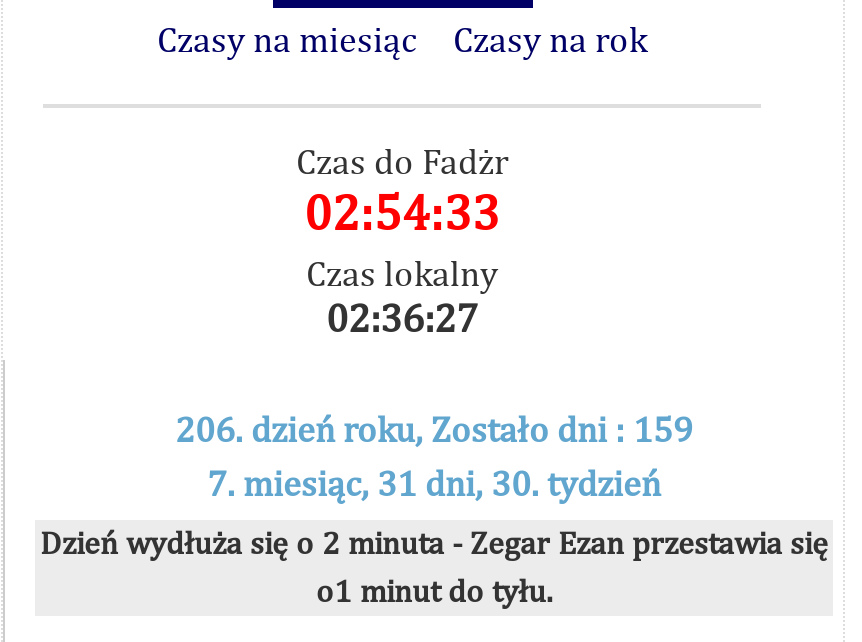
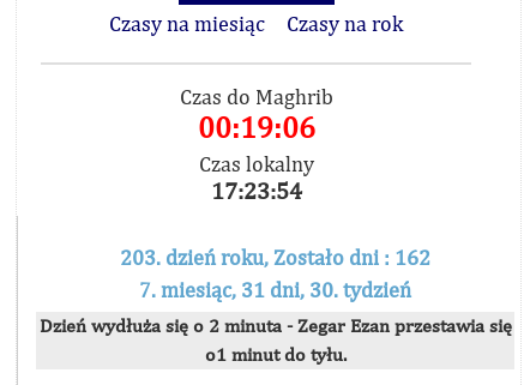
- Czas do Fadżr
+ Czas do Maghrib

- 02:54:33
+ 00:19:06

- 02:36:27
+ 17:23:54

- 206. dzień roku, Zostało dni : 159
+ 203. dzień roku, Zostało dni : 162
